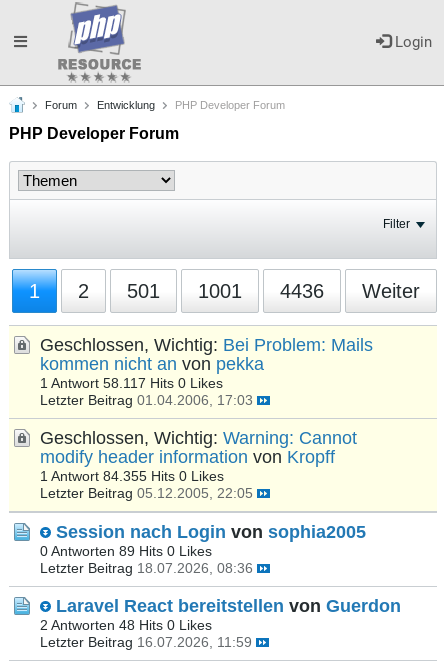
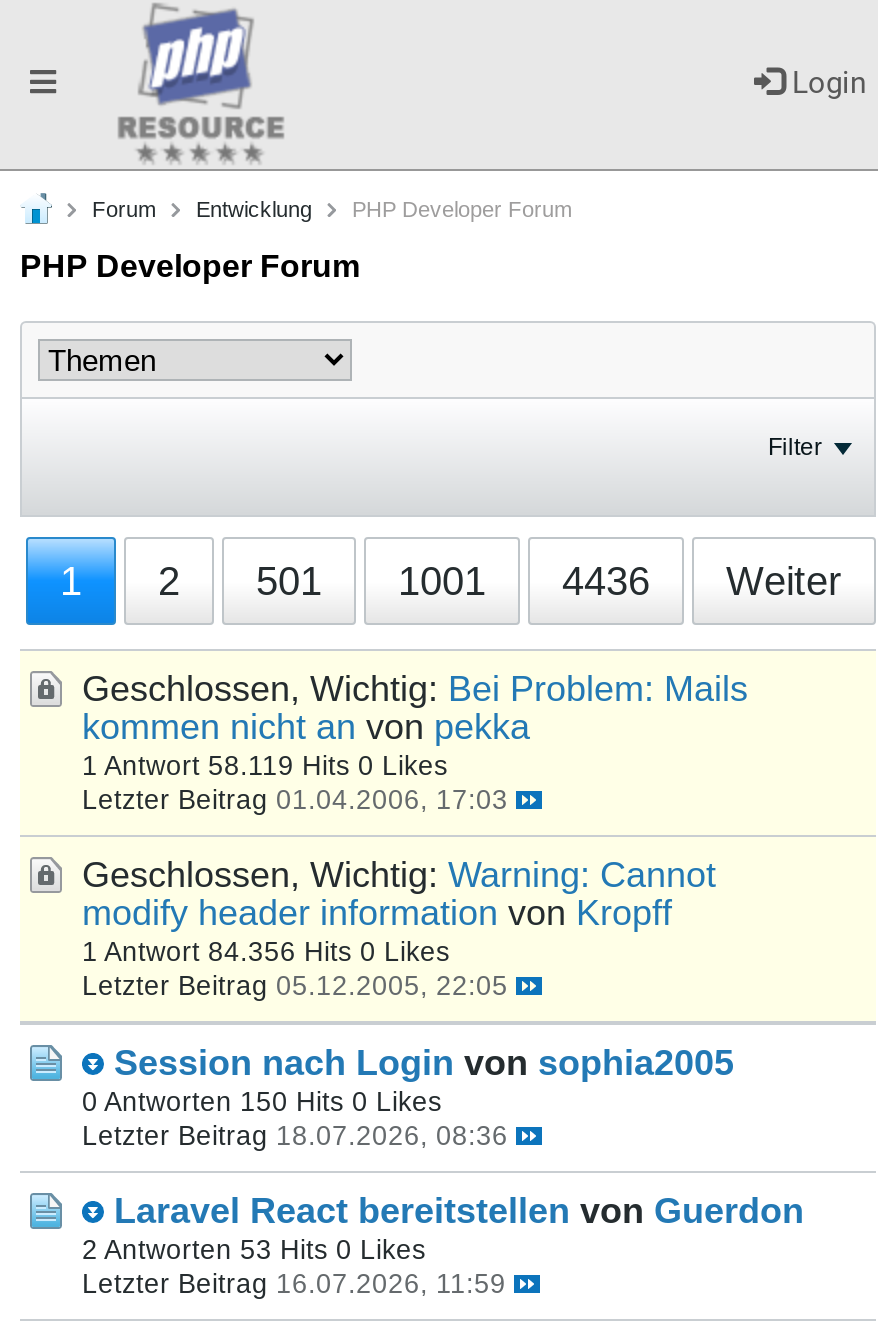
- 1 Antwort 58.117 Hits 0 Likes
+ 1 Antwort 58.119 Hits 0 Likes

- 1 Antwort 84.355 Hits 0 Likes
+ 1 Antwort 84.356 Hits 0 Likes

- 0 Antworten 89 Hits 0 Likes
+ 0 Antworten 150 Hits 0 Likes

- 2 Antworten 48 Hits 0 Likes
+ 2 Antworten 53 Hits 0 Likes
